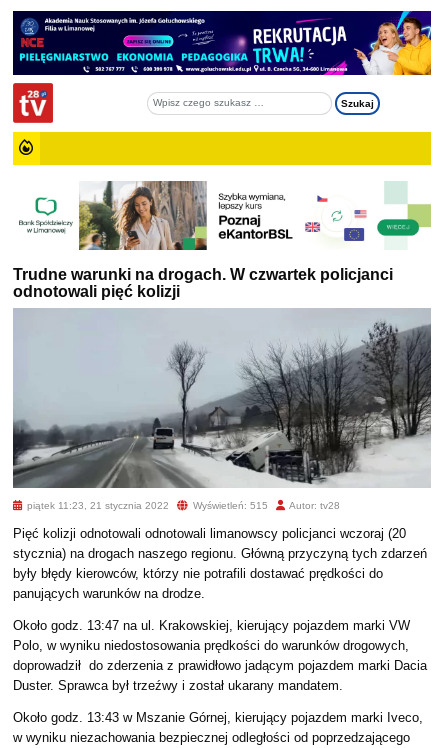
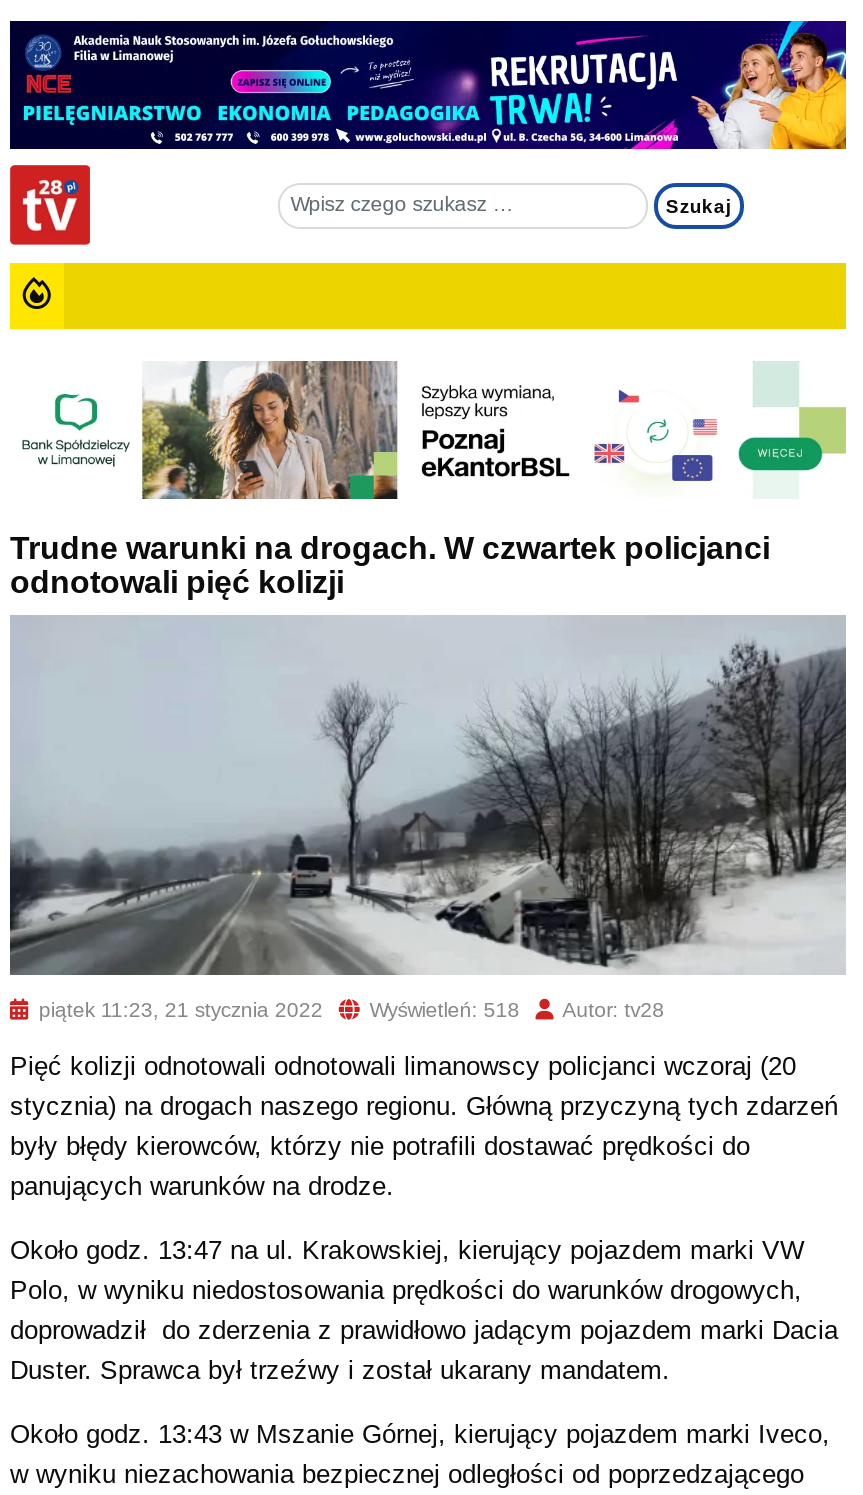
- piątek 11:23, 21 stycznia 2022 Wyświetleń: 515 Autor: tv28
+ piątek 11:23, 21 stycznia 2022 Wyświetleń: 518 Autor: tv28
